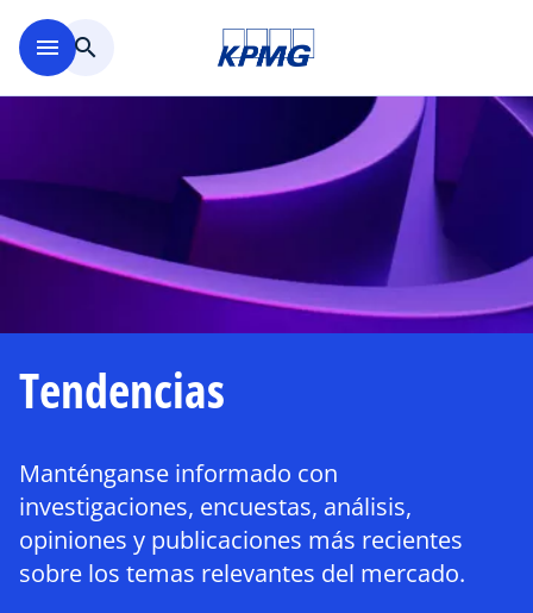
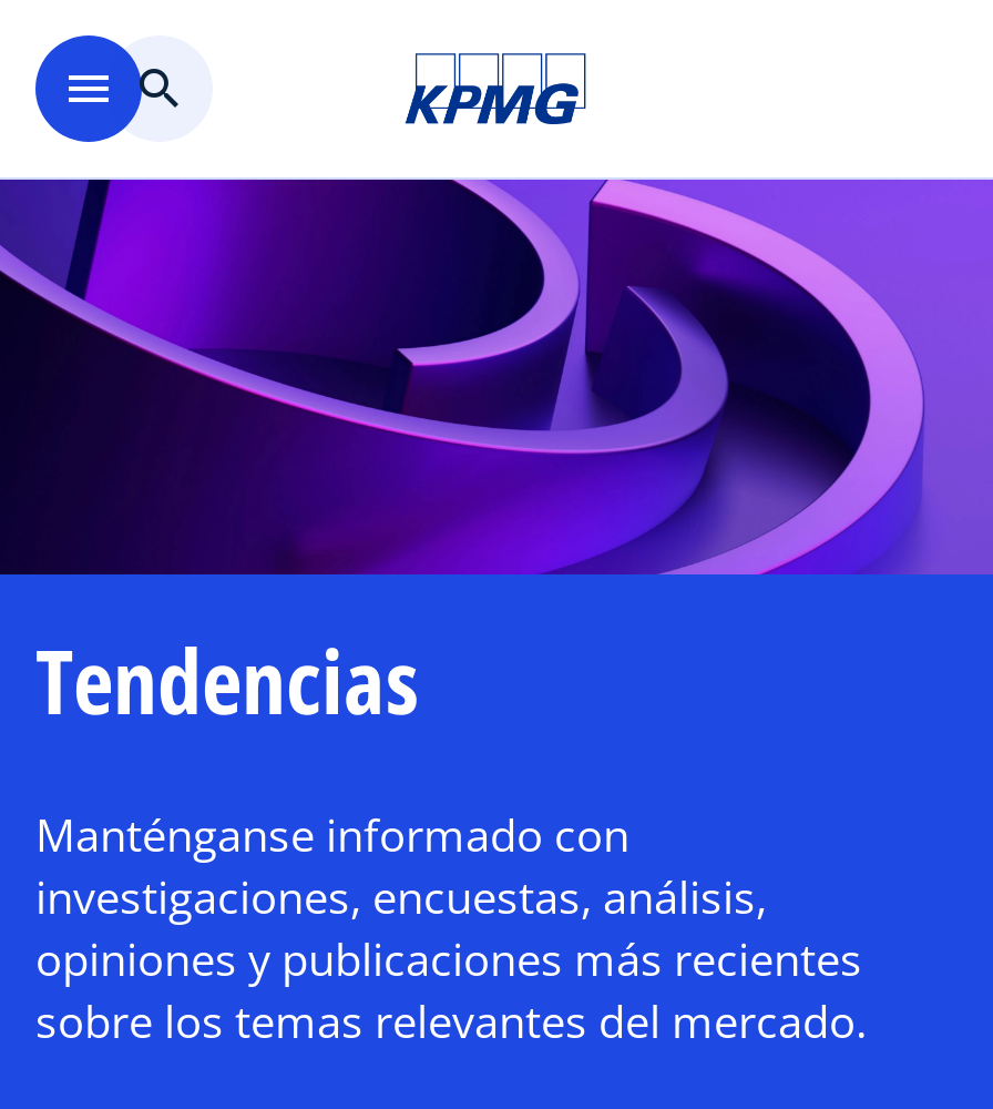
- [image]
+ [image]
